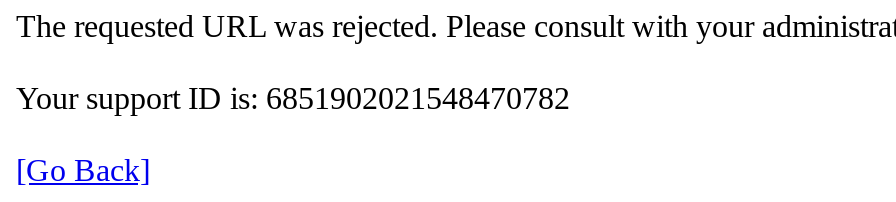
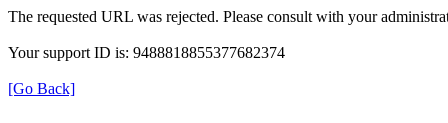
- Your support ID is: 6851902021548470782
+ Your support ID is: 9488818855377682374
